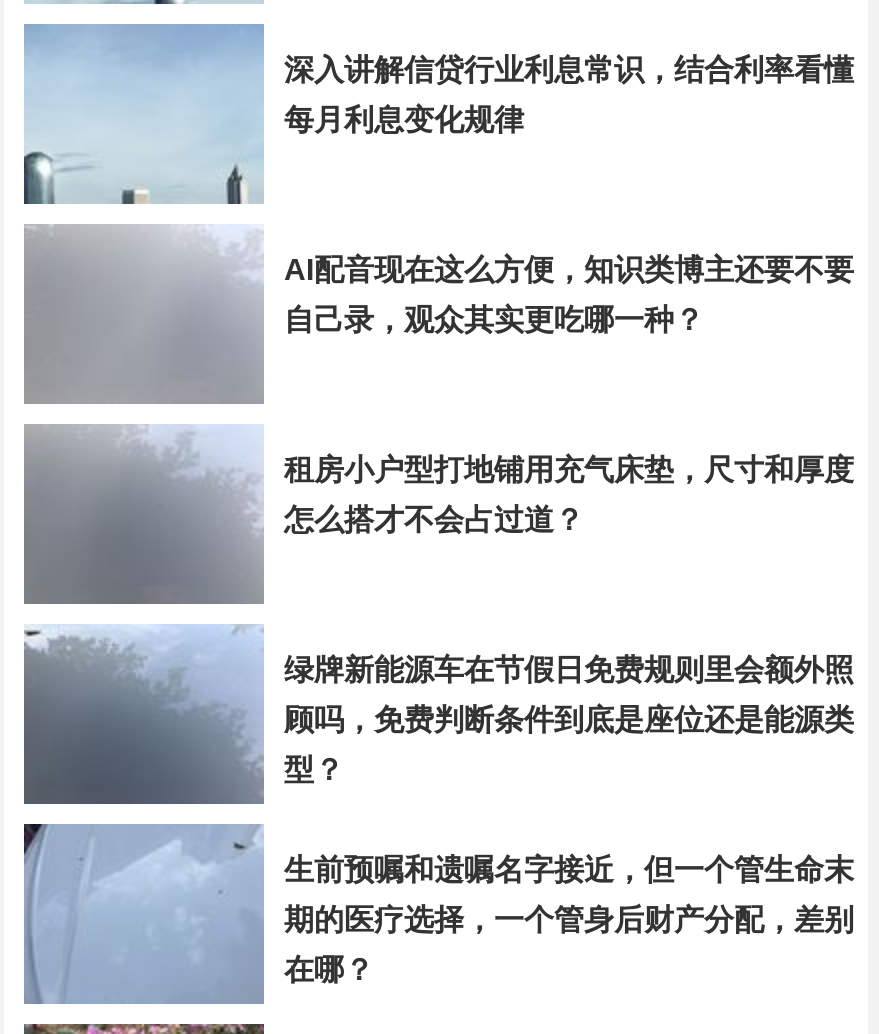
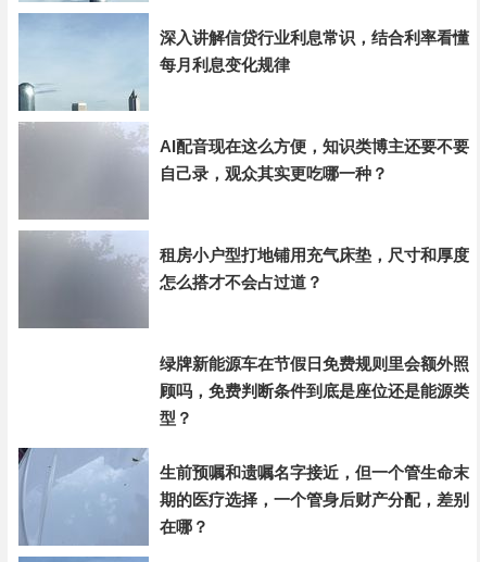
- [image]
